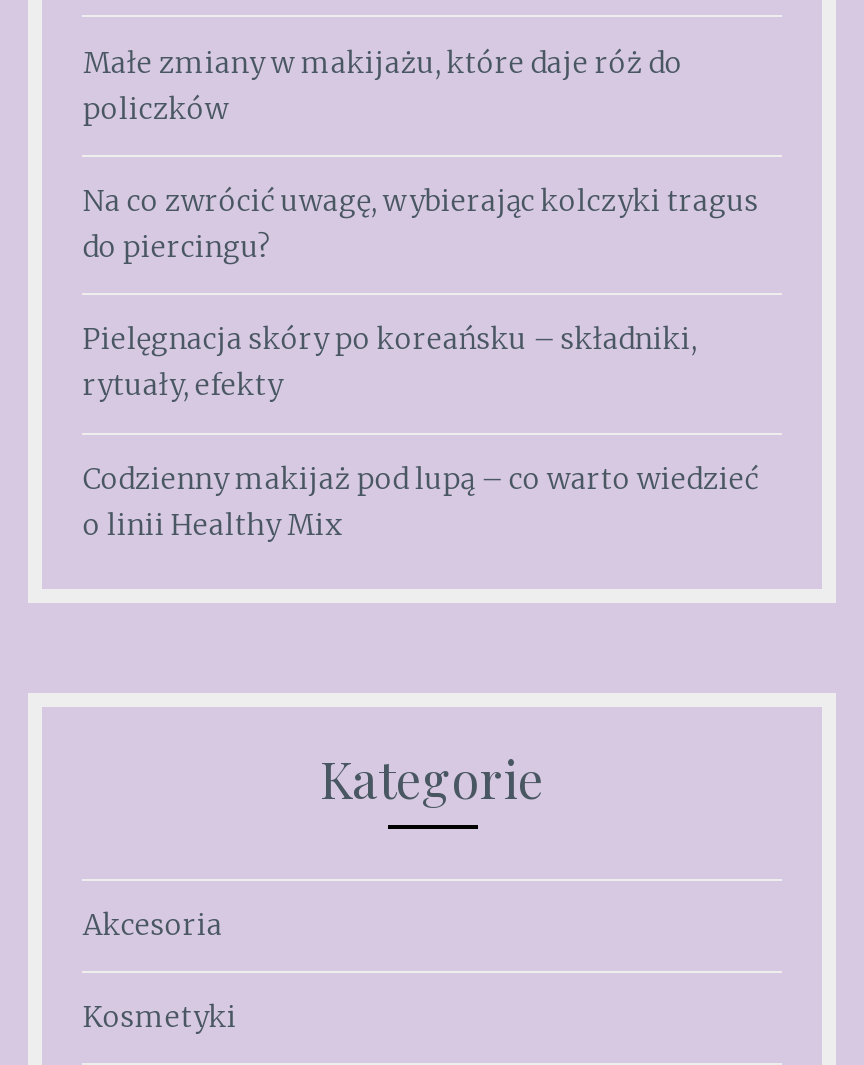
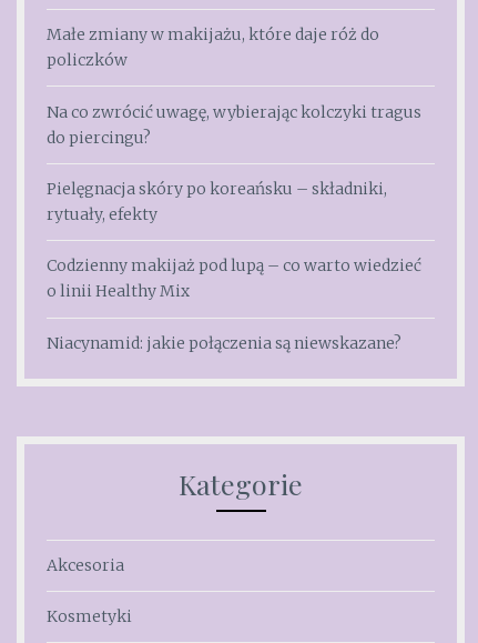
+ Niacynamid: jakie połączenia są niewskazane?
